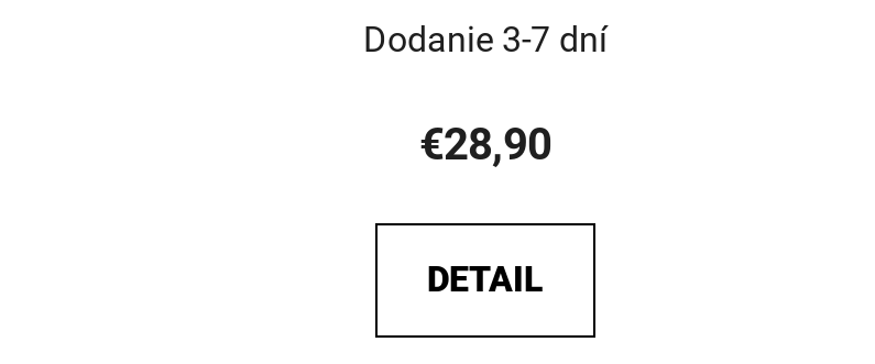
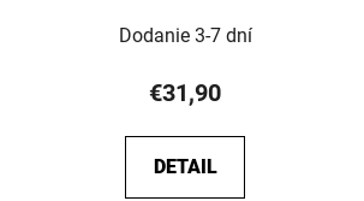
- €28,90
+ €31,90
